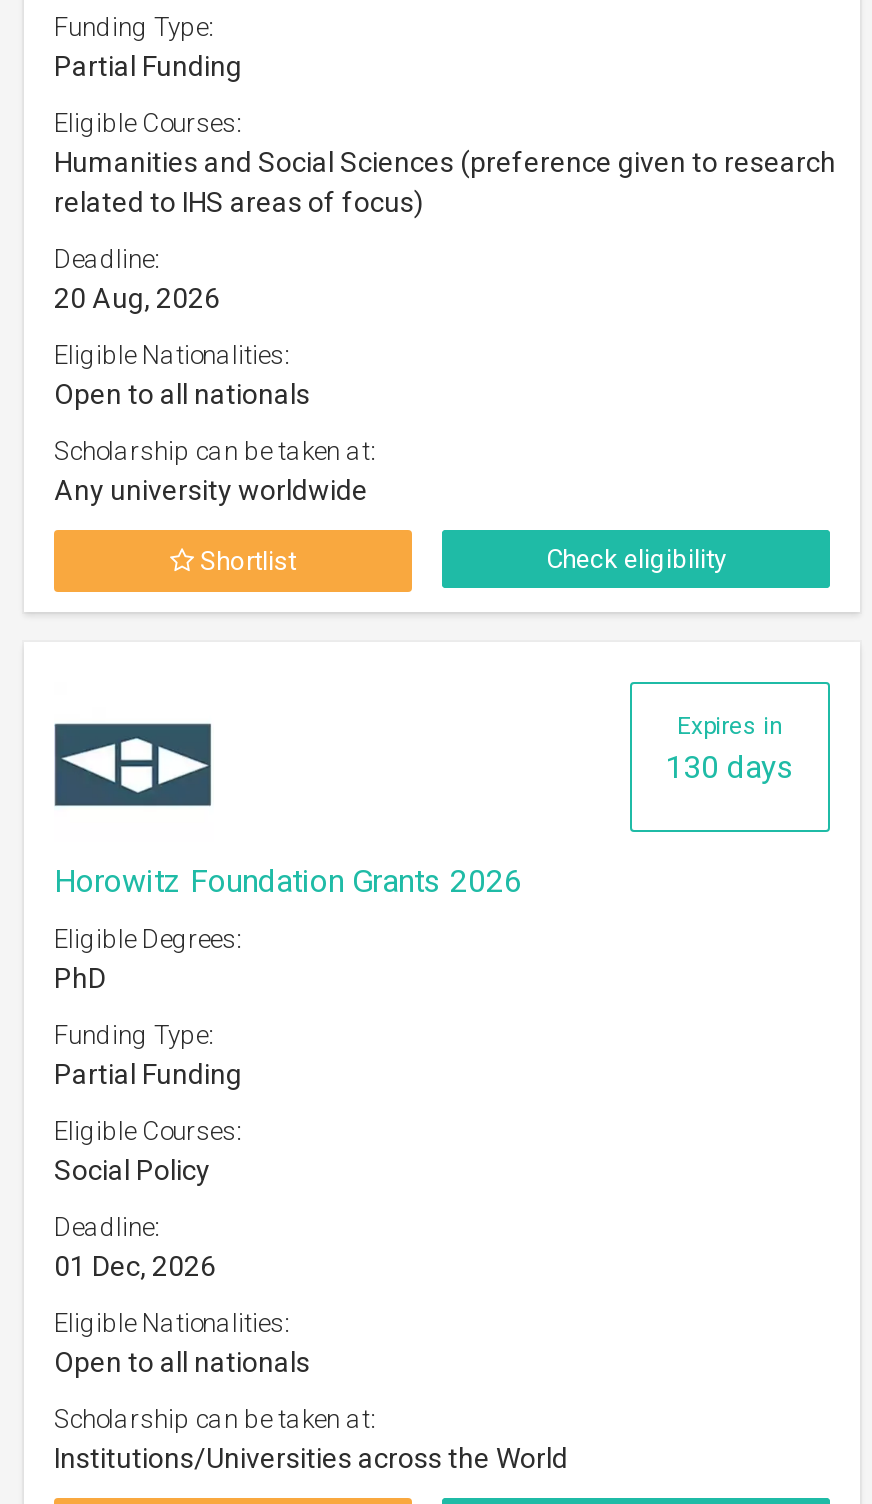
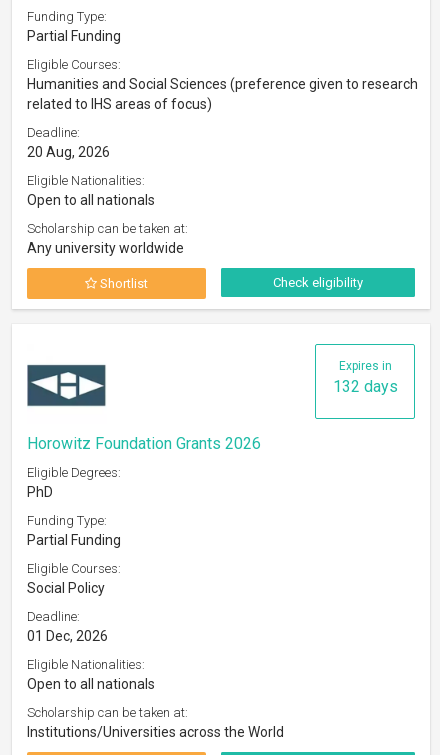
- 130 days
+ 132 days
